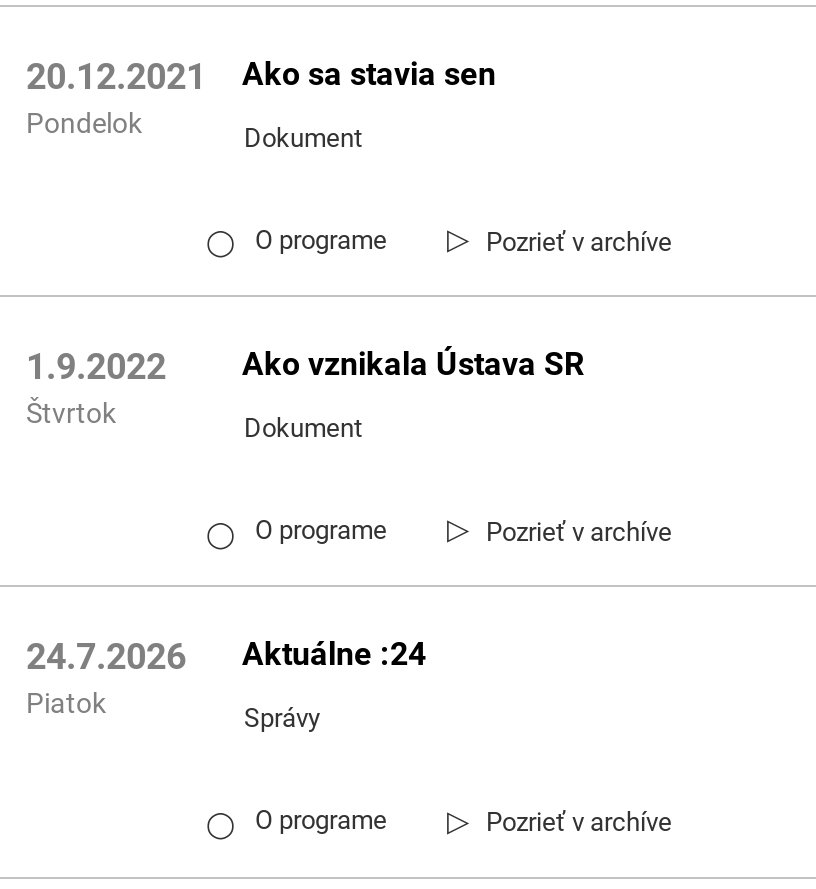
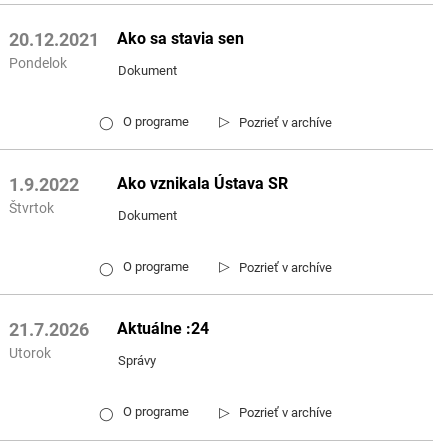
- 24.7.2026 Aktuálne :24
+ 21.7.2026 Aktuálne :24

- Piatok
+ Utorok
